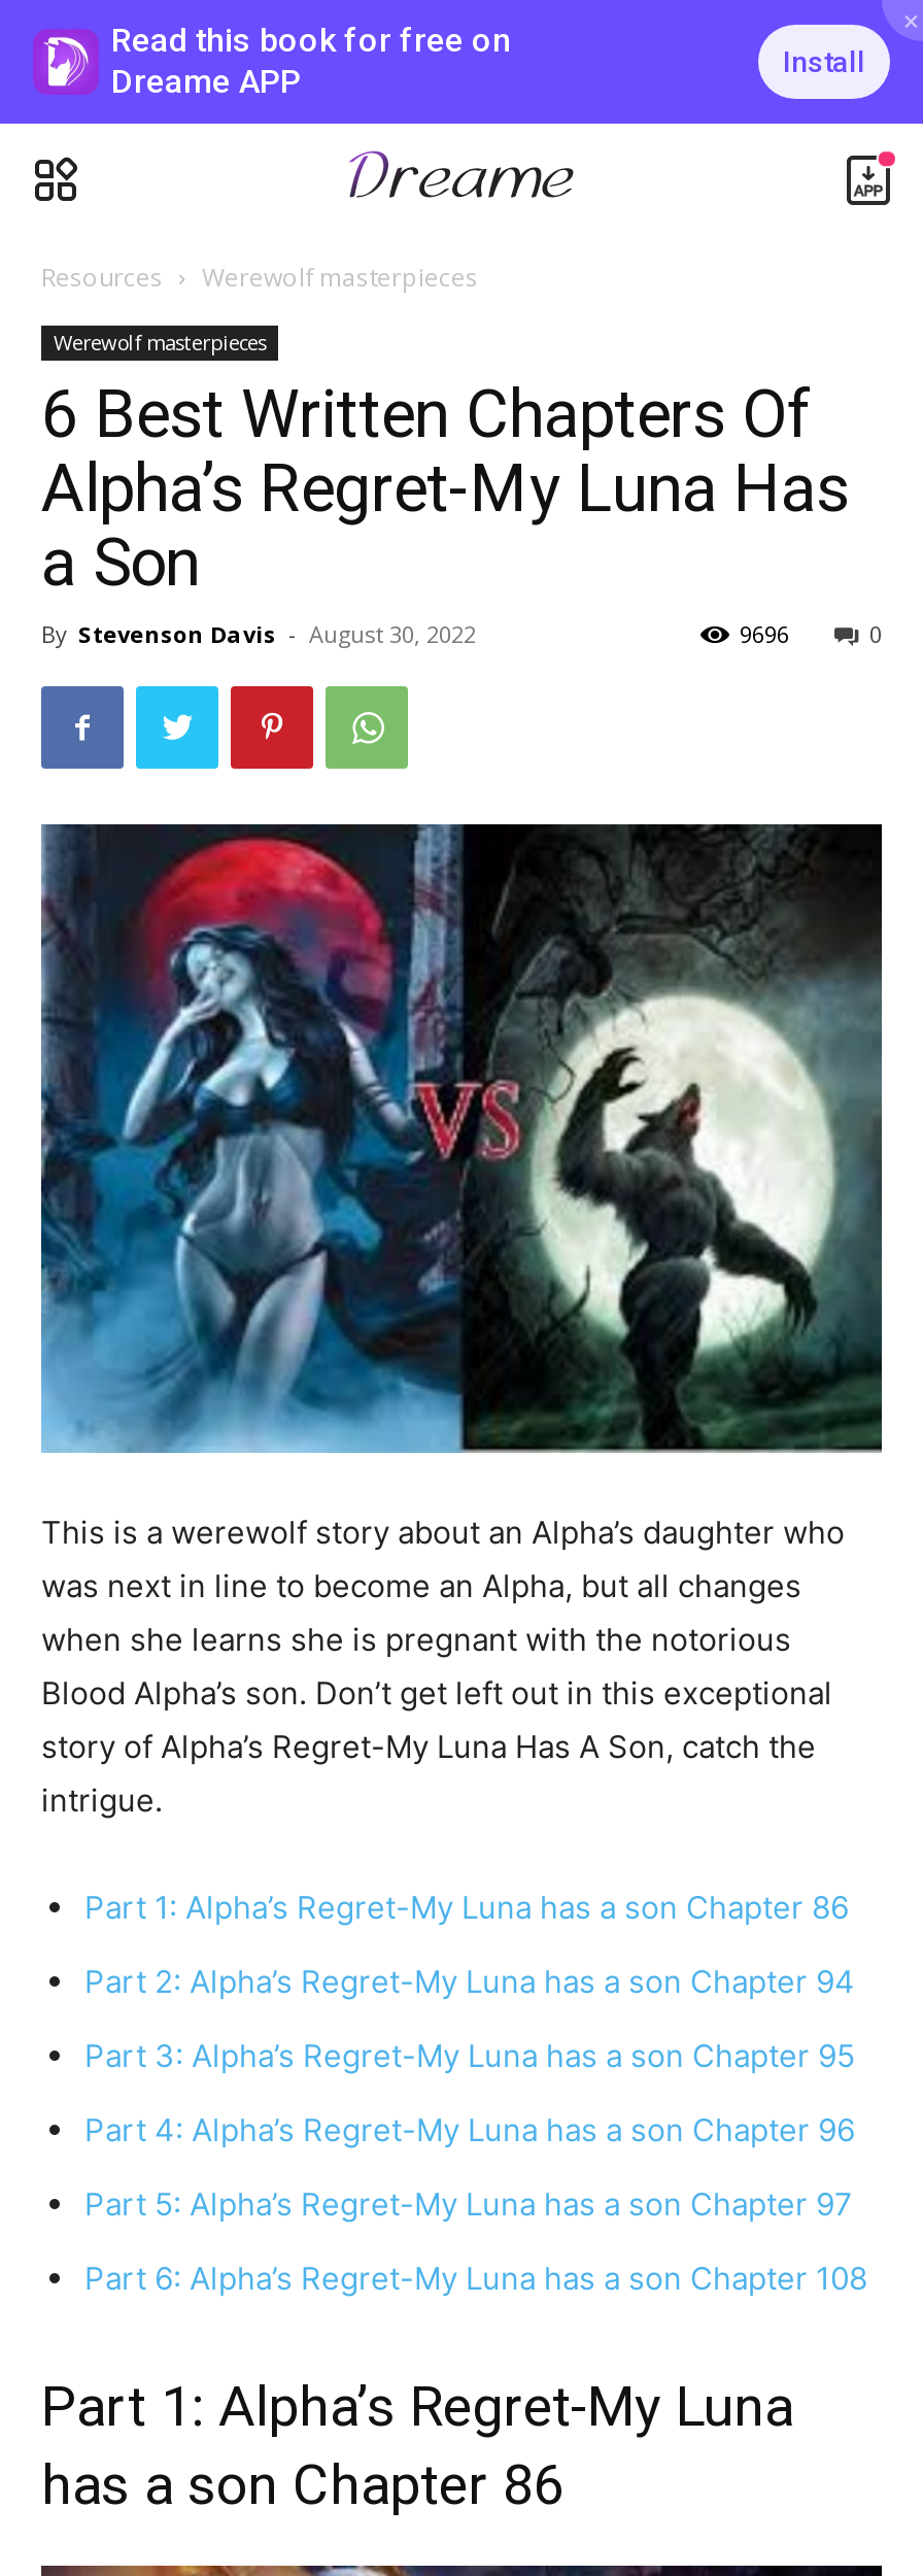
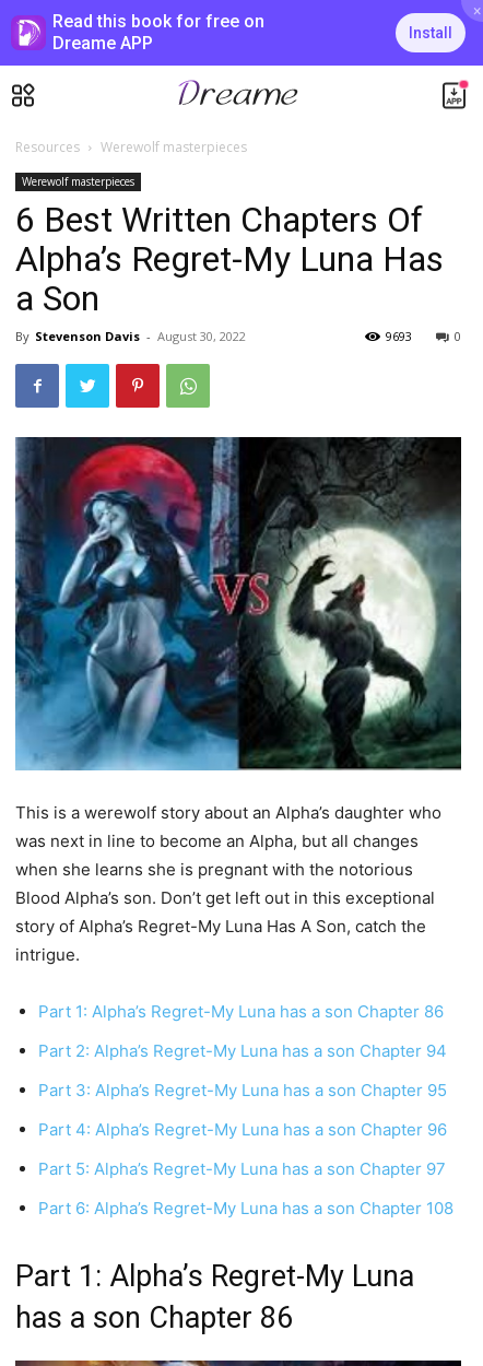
- 9696
+ 9693
